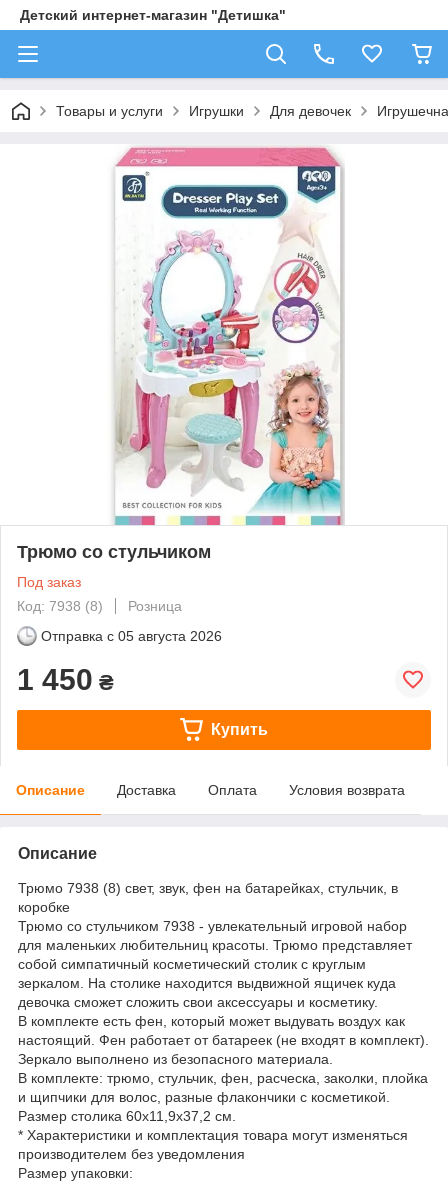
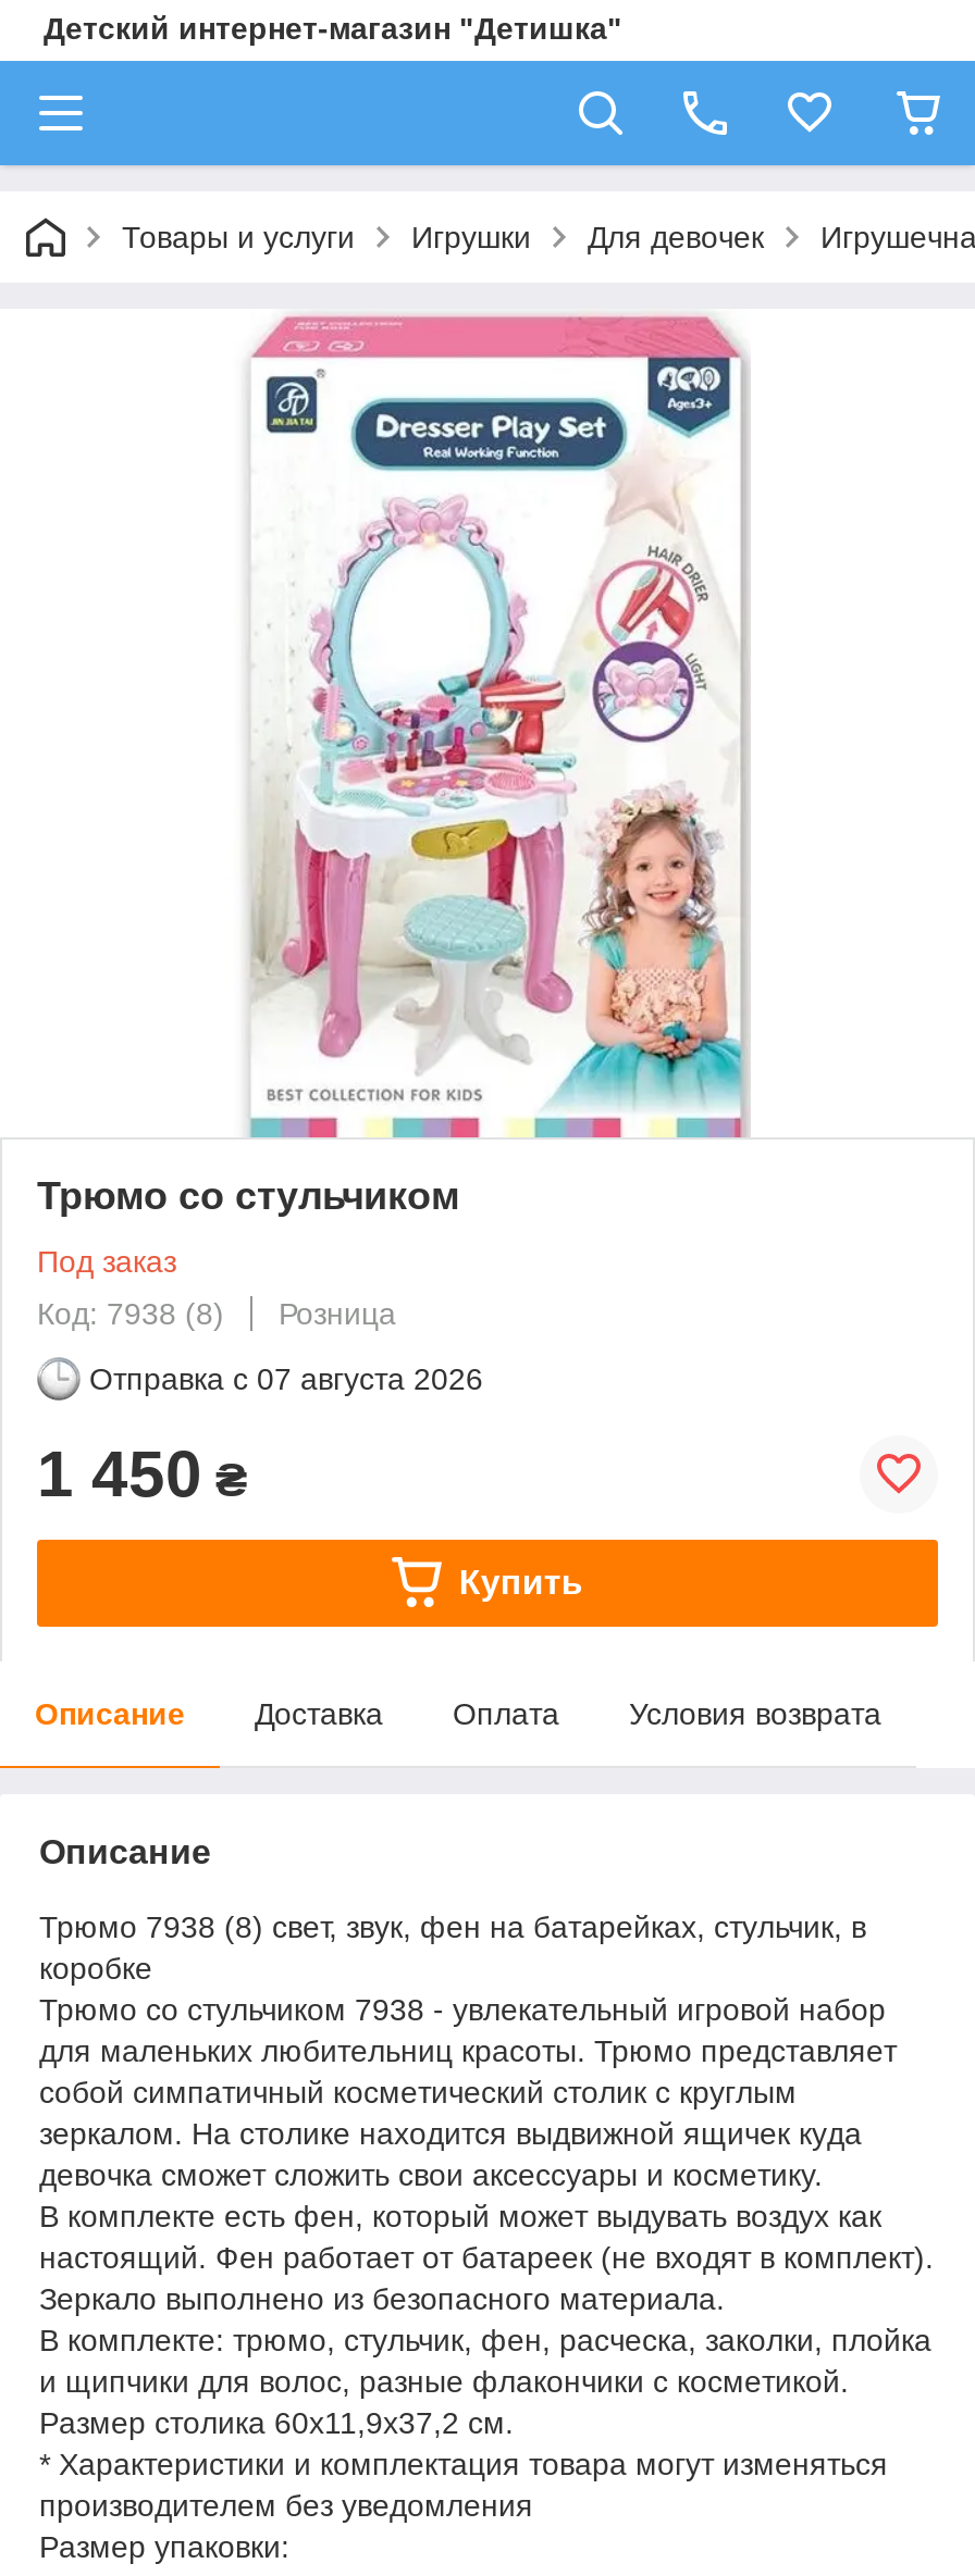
- Отправка с 05 августа 2026
+ Отправка с 07 августа 2026
